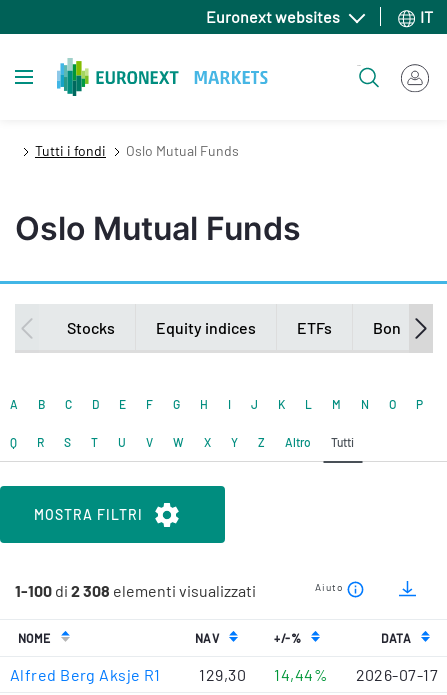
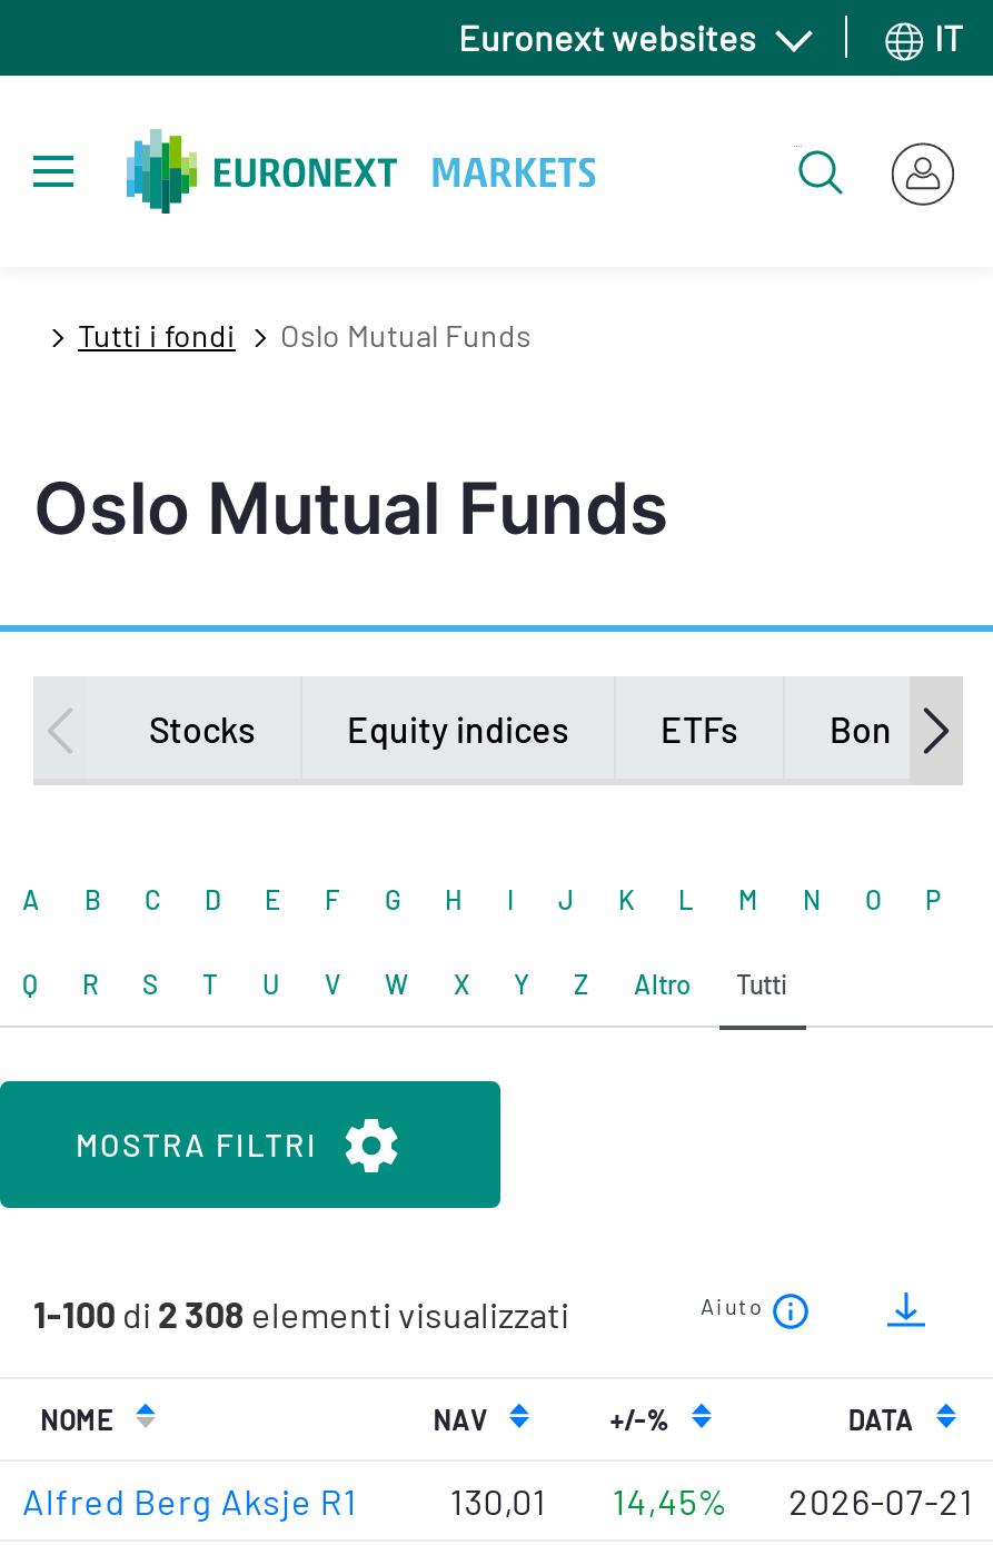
- 129,30
+ 130,01

- 14,44%
+ 14,45%

- 2026-07-17
+ 2026-07-21
